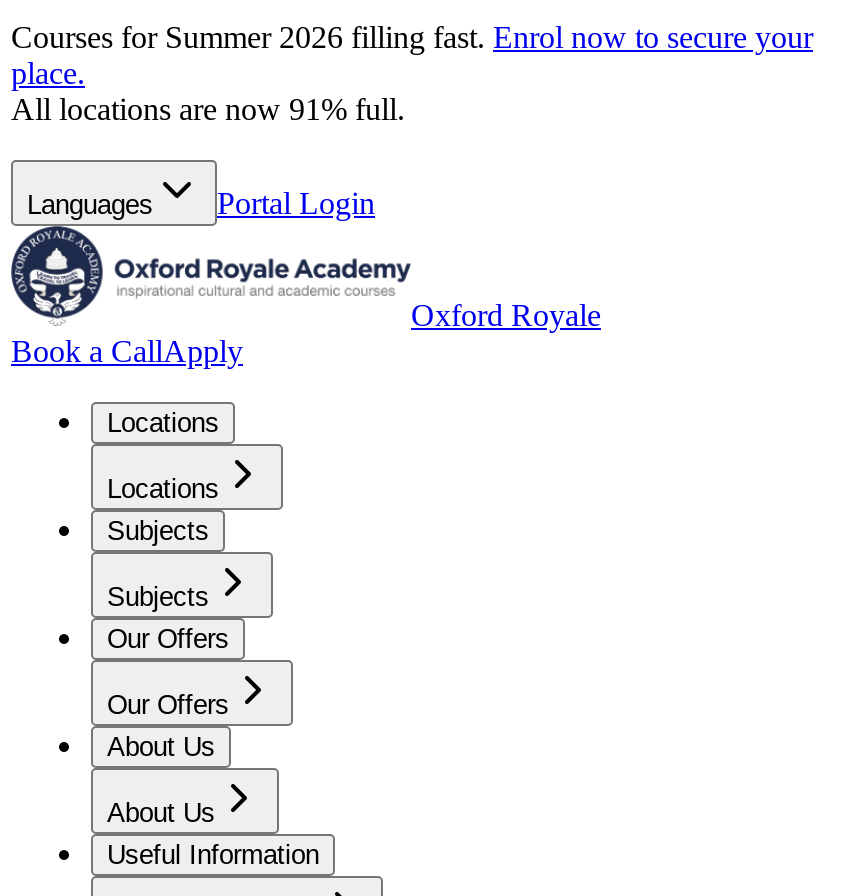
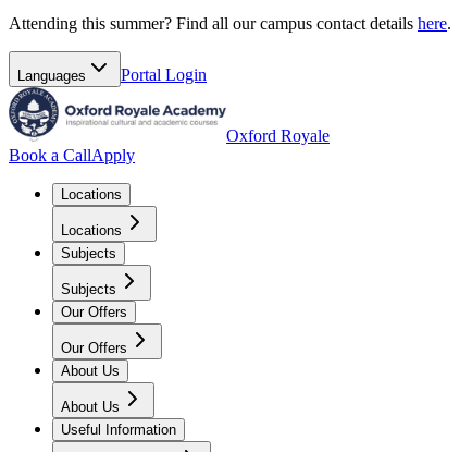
- Courses for Summer 2026 filling fast. Enrol now to secure your
- place.
- All locations are now 91% full.
+ Attending this summer? Find all our campus contact details here.
